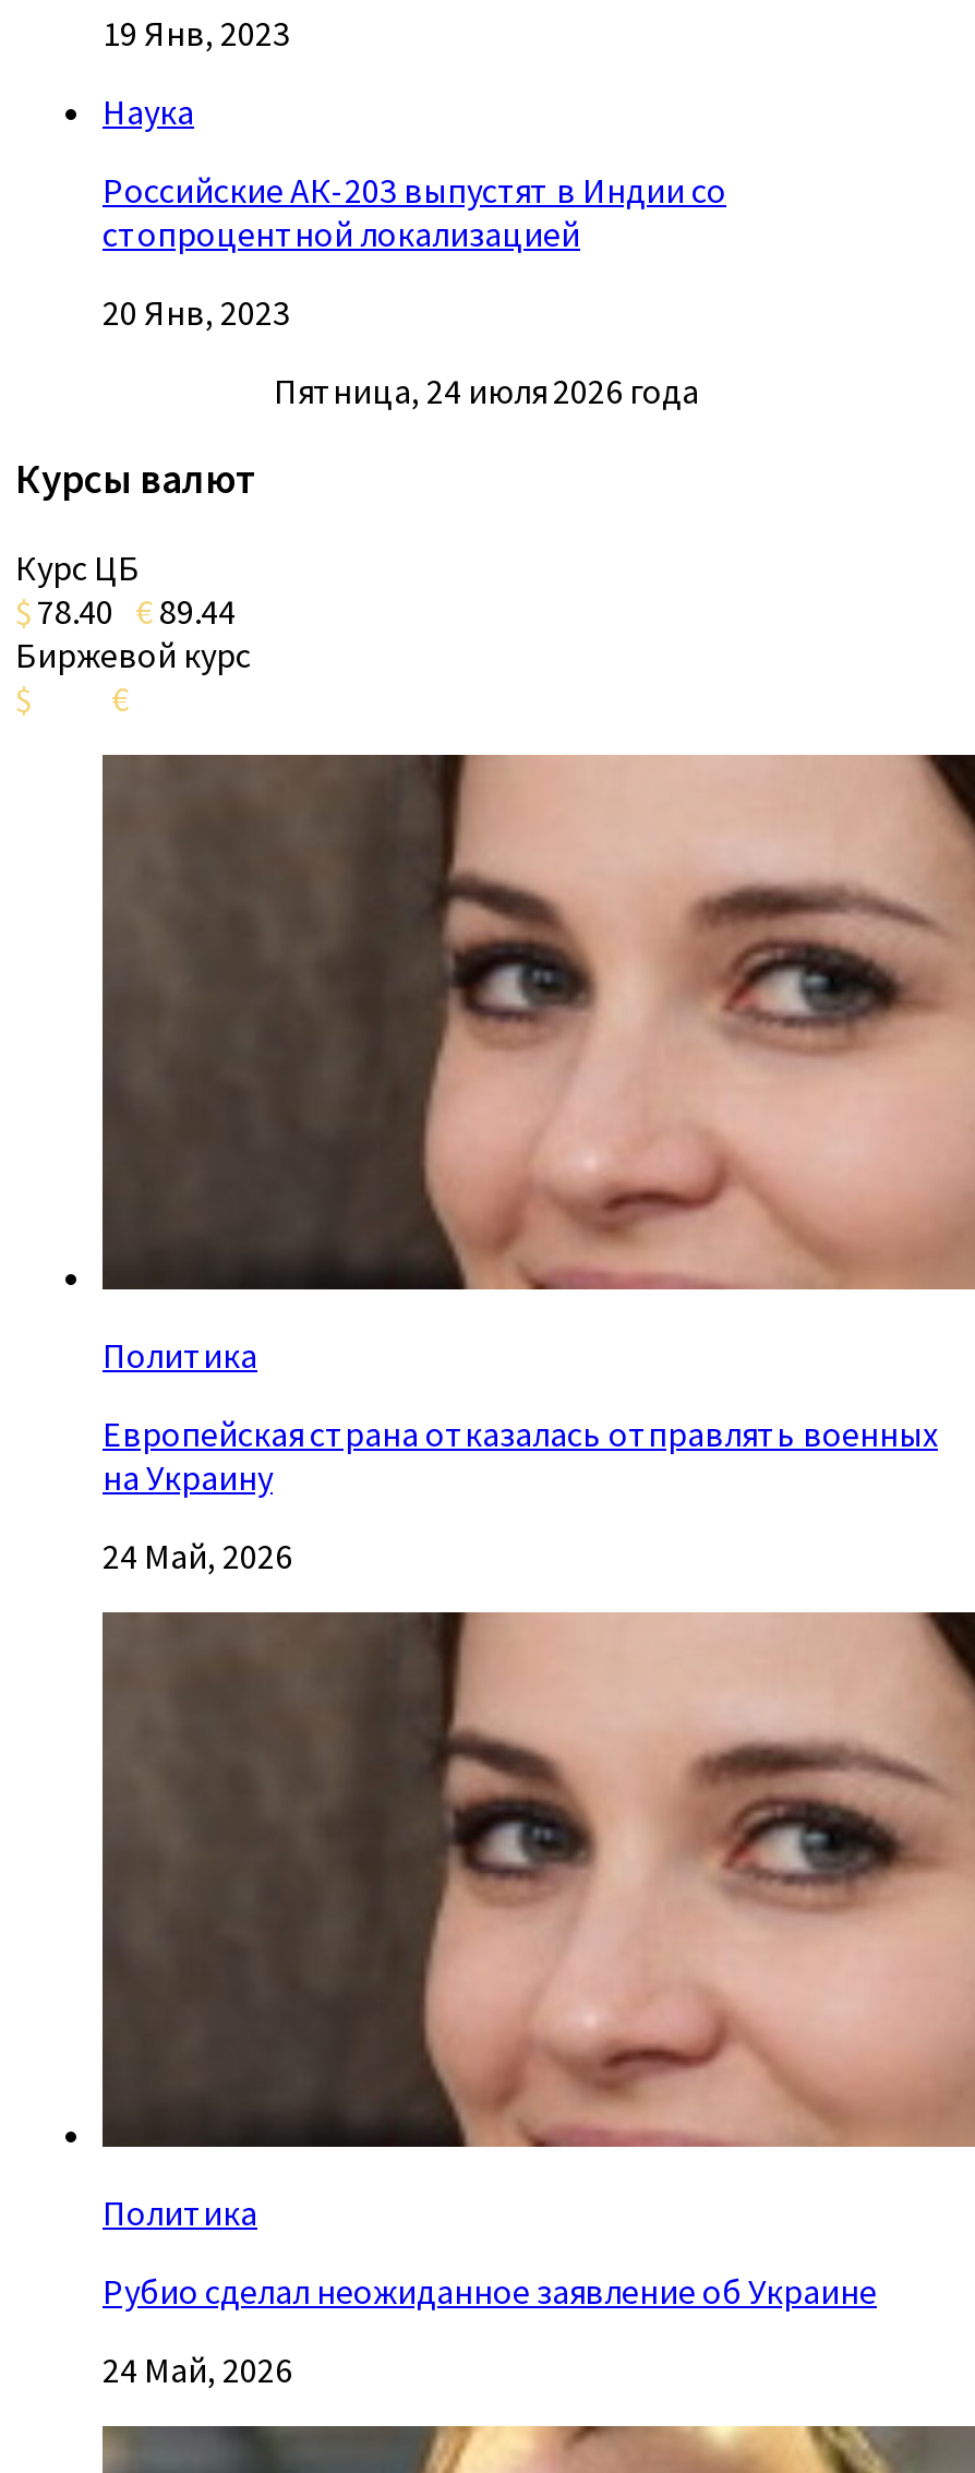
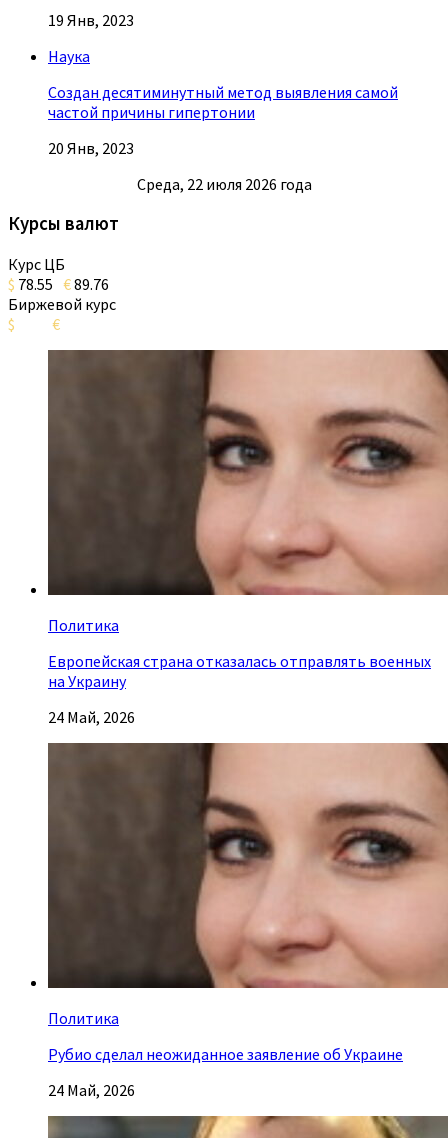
- Российские АК-203 выпустят в Индии со
- стопроцентной локализацией
+ Создан десятиминутный метод выявления самой
+ частой причины гипертонии

- Пятница, 24 июля 2026 года
+ Среда, 22 июля 2026 года

- $ 78.40 € 89.44
+ $ 78.55 € 89.76
